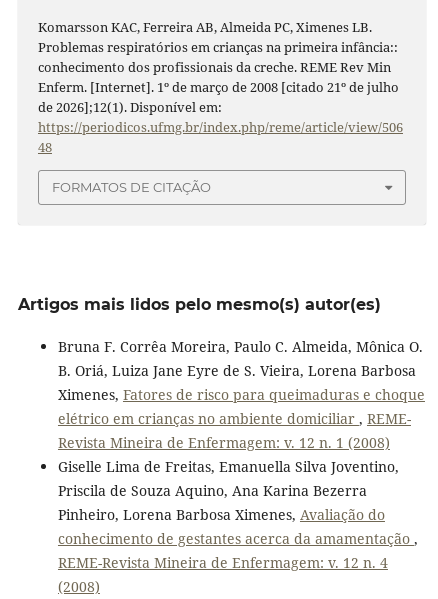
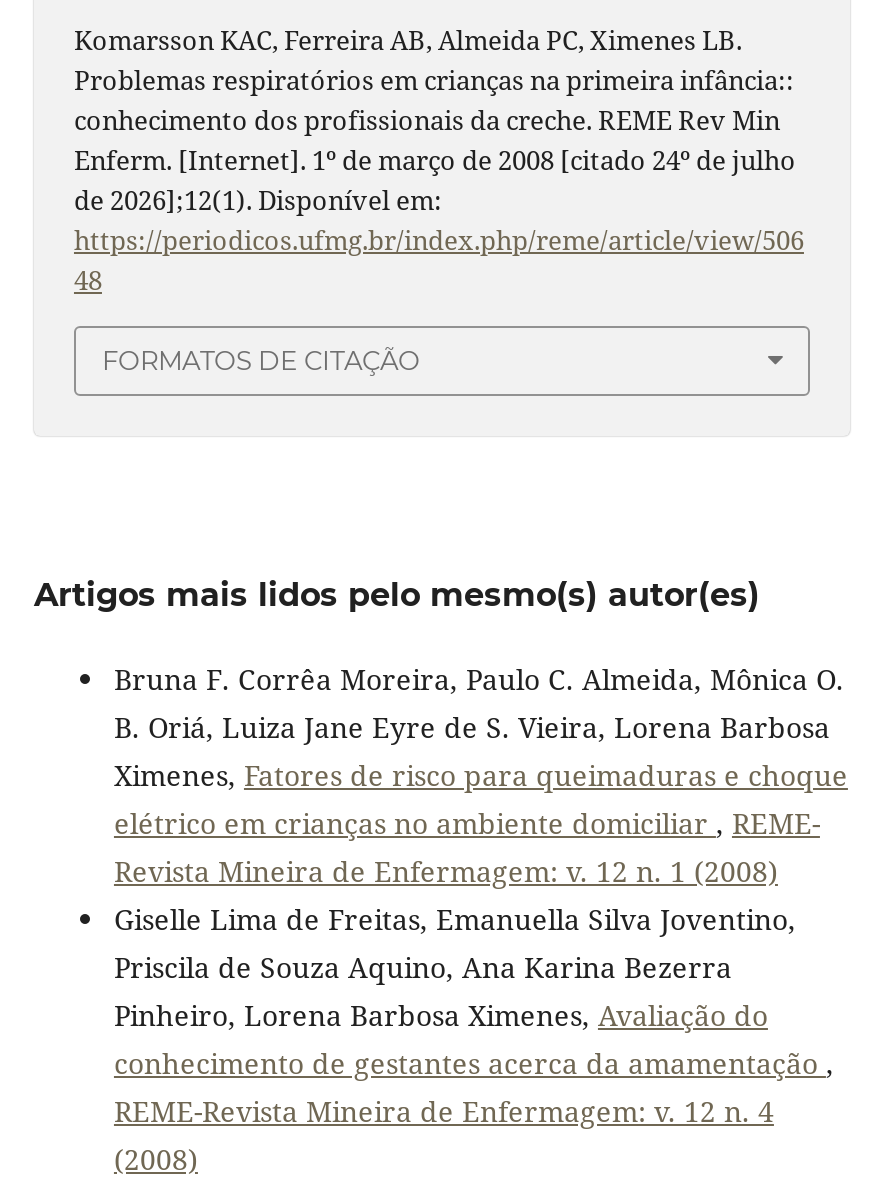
- Enferm. [Internet]. 1º de março de 2008 [citado 21º de julho
+ Enferm. [Internet]. 1º de março de 2008 [citado 24º de julho
